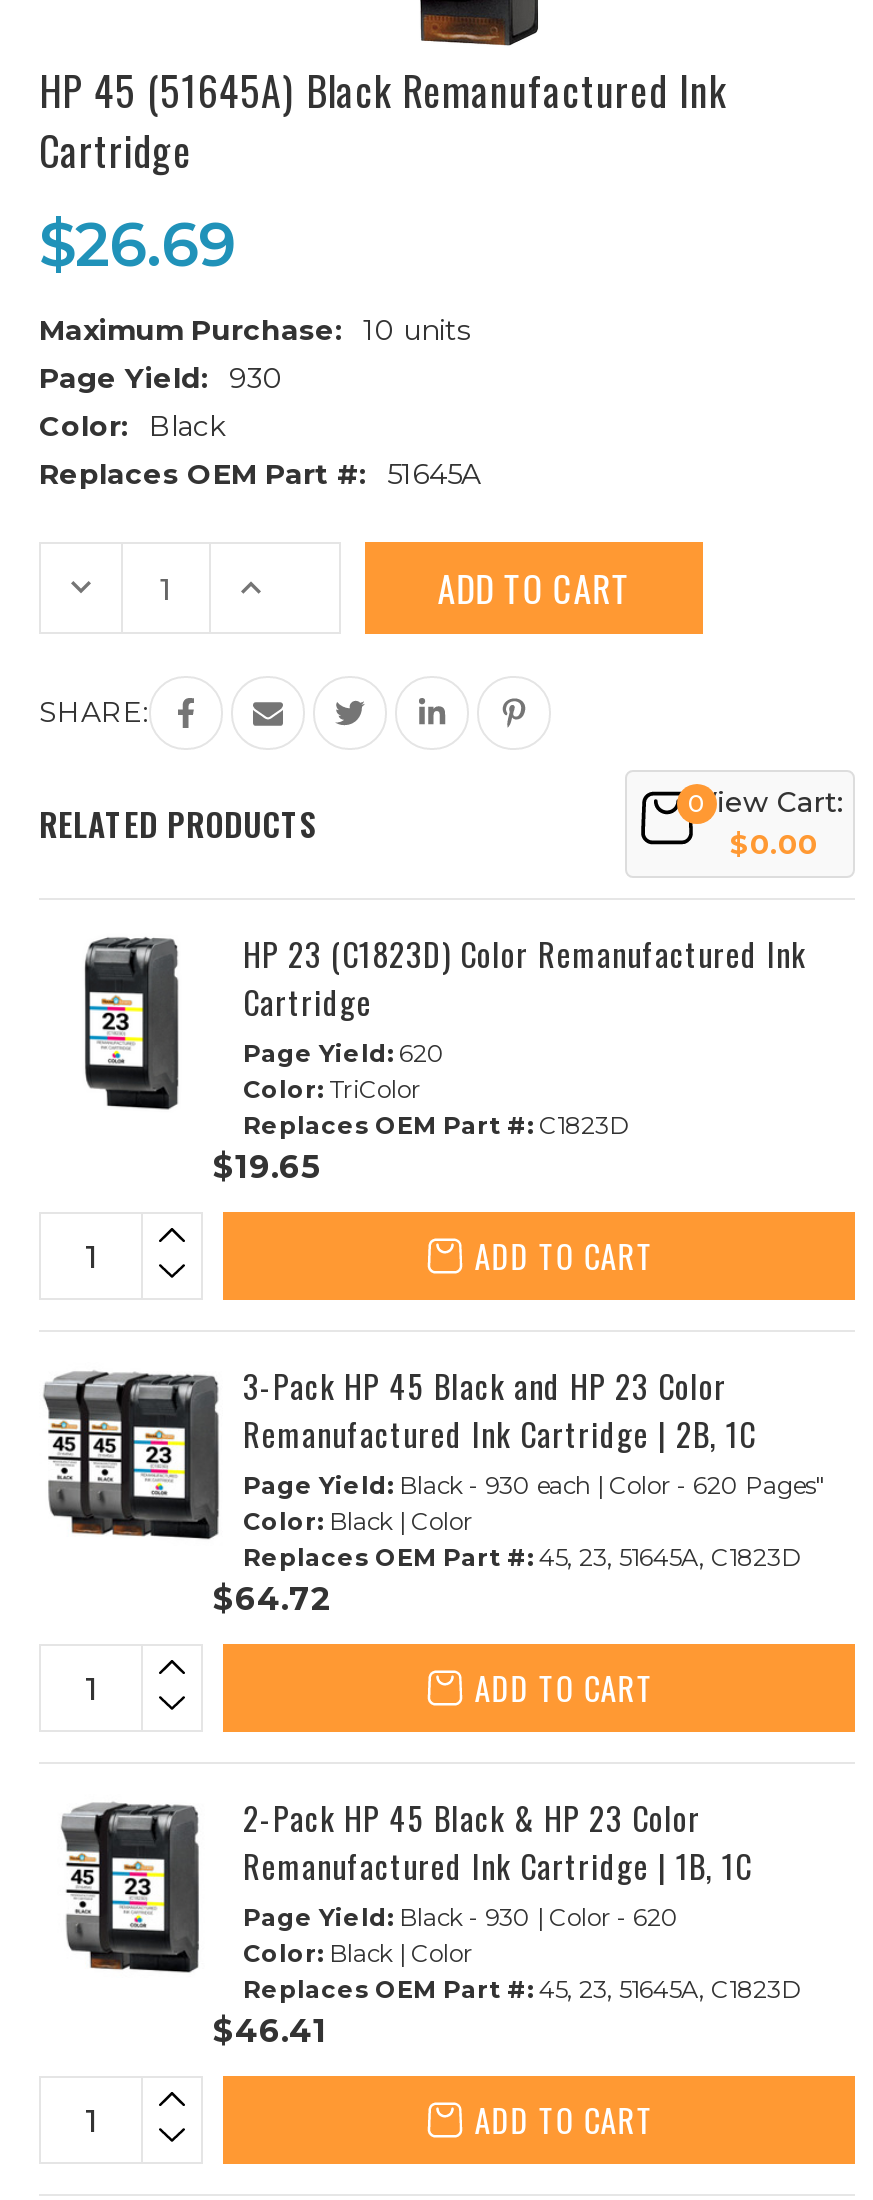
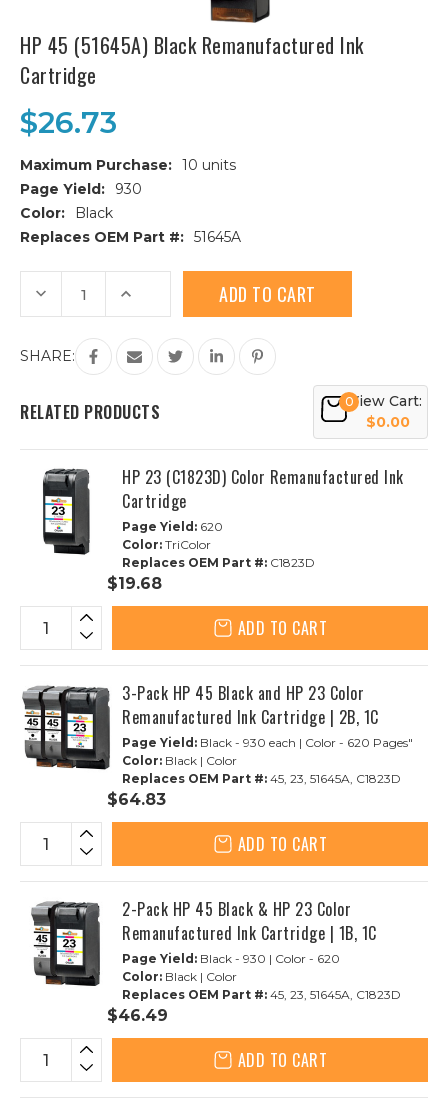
- $26.69
+ $26.73

- $19.65
+ $19.68

- $64.72
+ $64.83

- $46.41
+ $46.49
